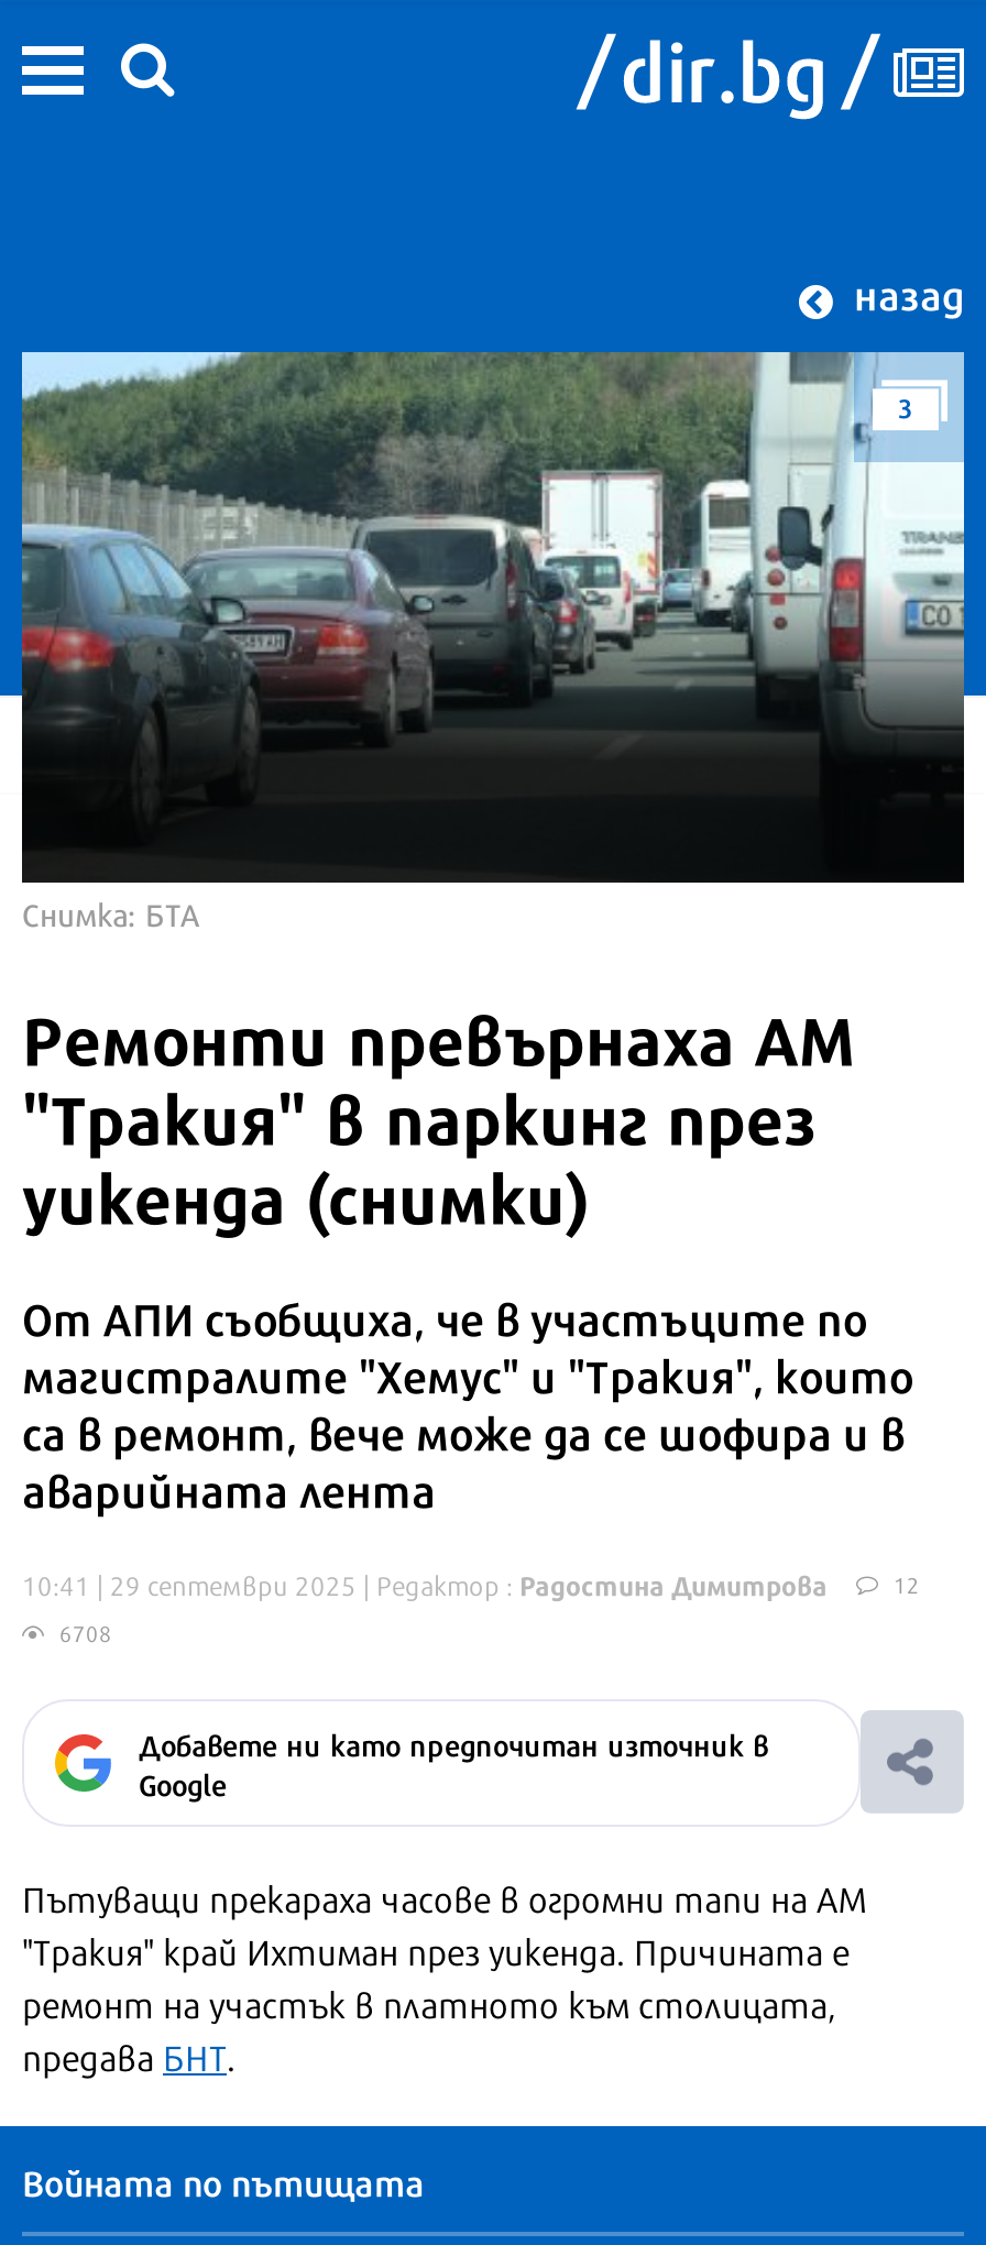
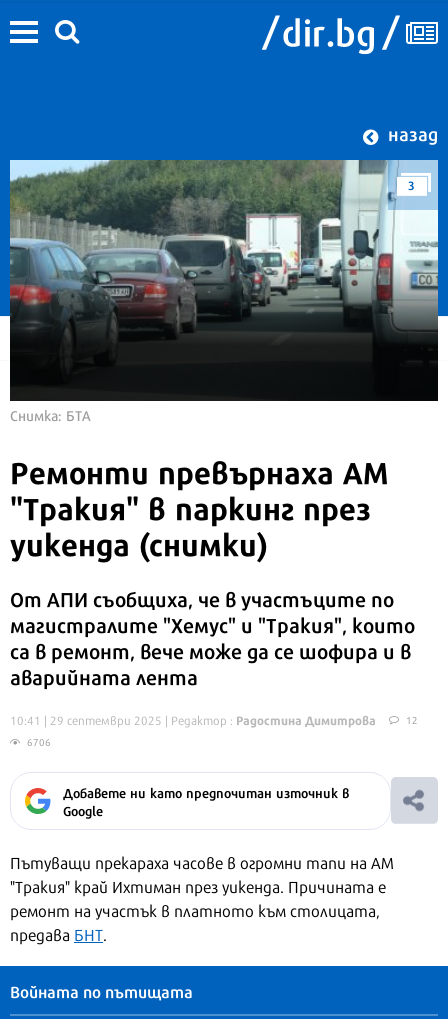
- 6708
+ 6706
